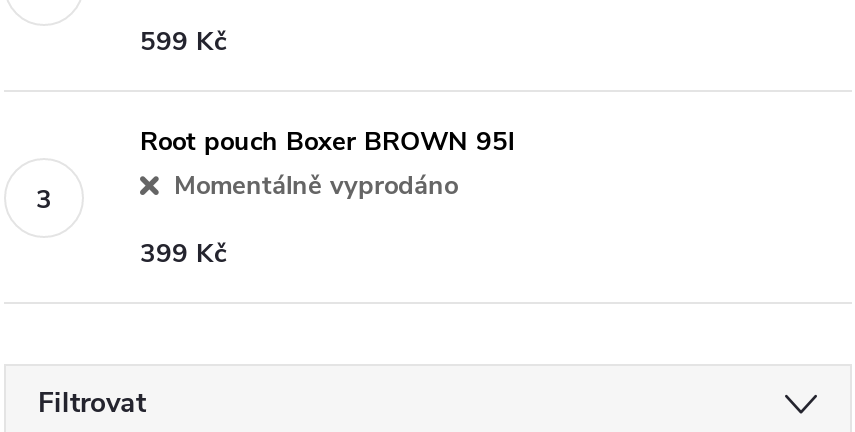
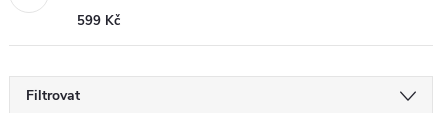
- Root pouch Boxer BROWN 95l
- Momentálně vyprodáno
- 399 Kč
